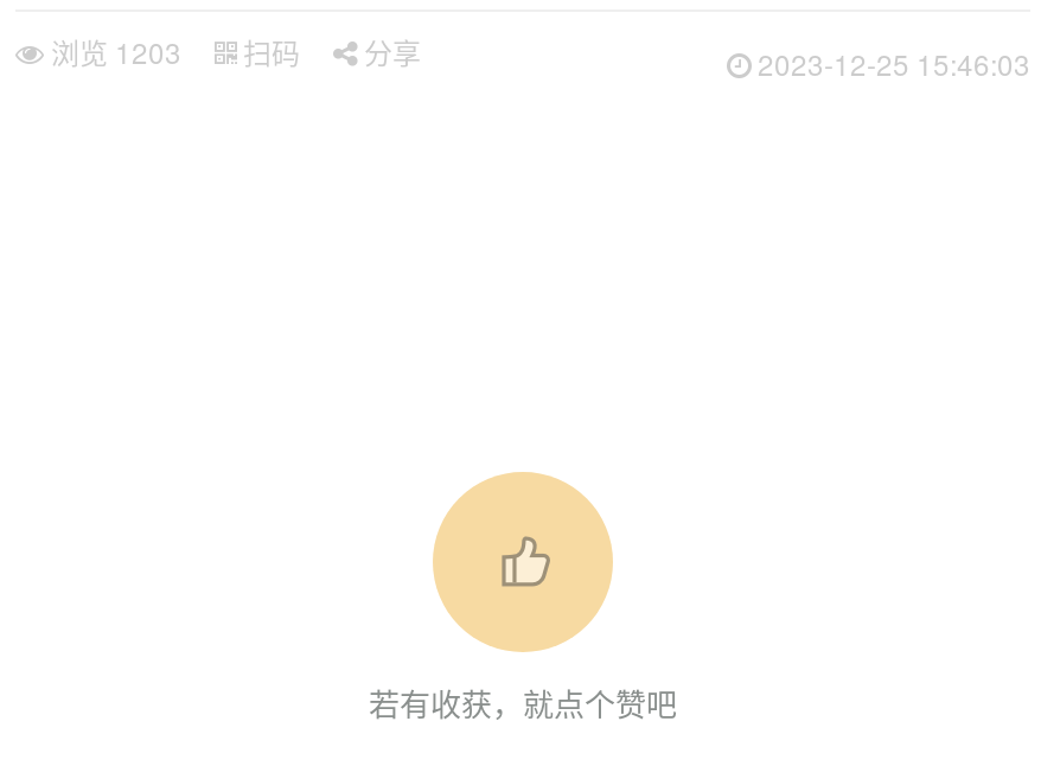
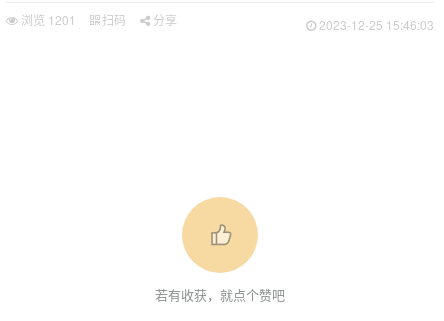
- 浏览1203 扫码 分享
+ 浏览1201 扫码 分享
